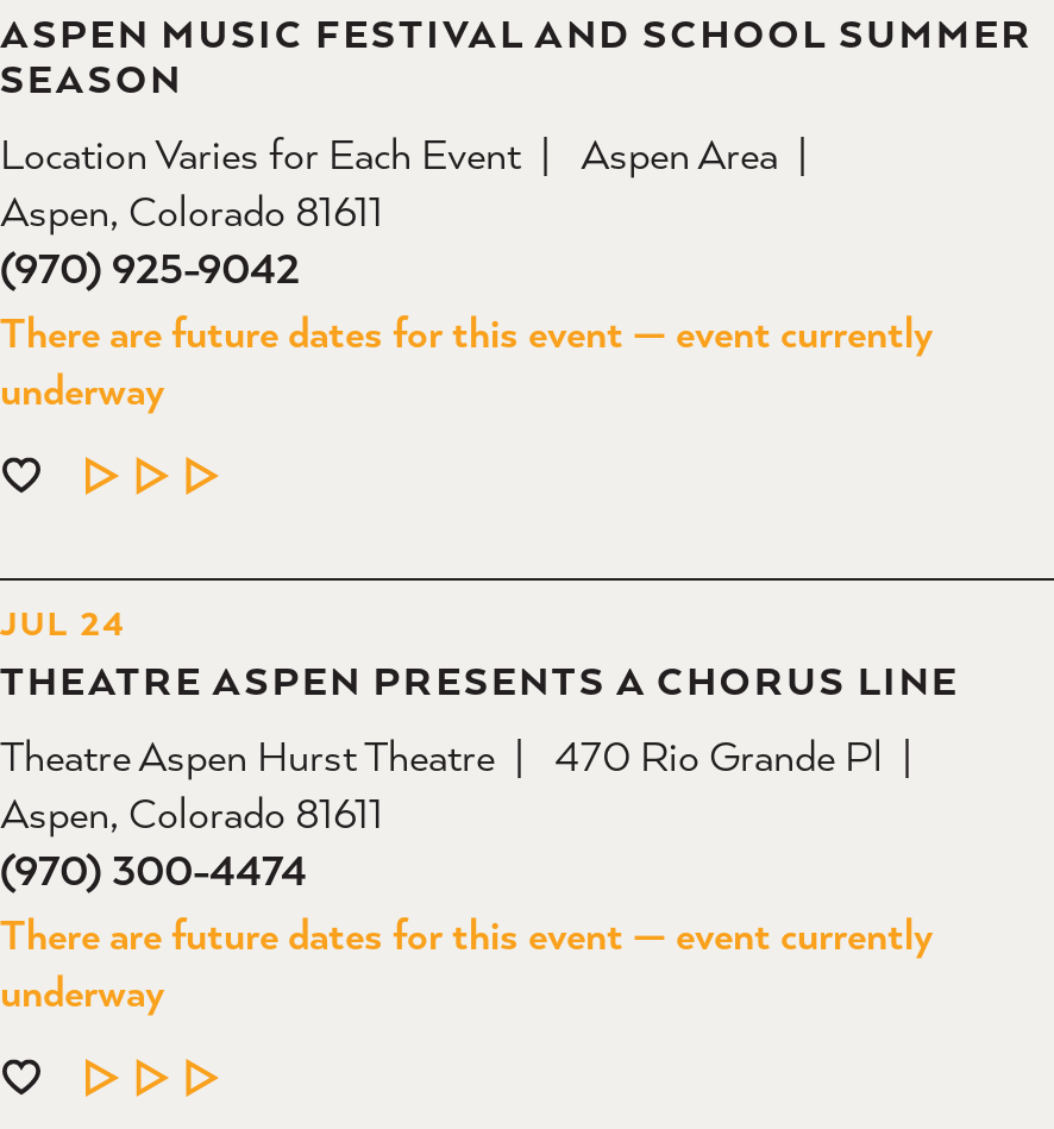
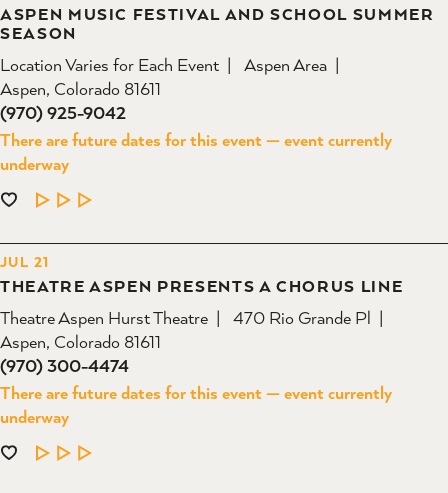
- JUL 24
+ JUL 21
